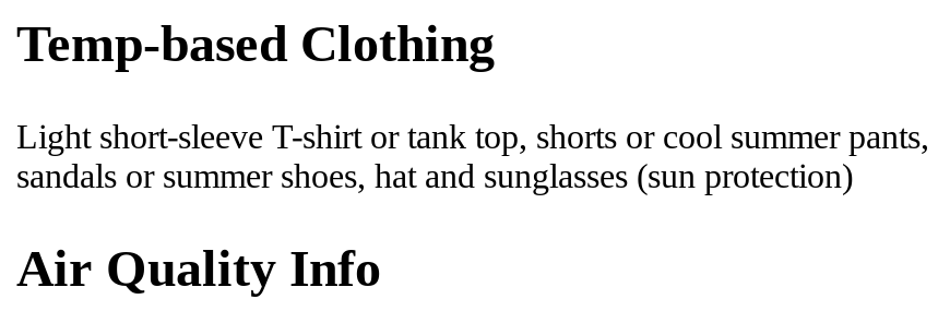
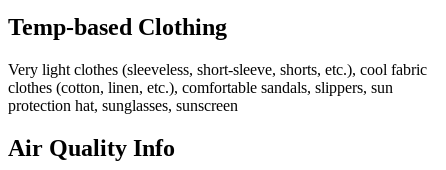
- Light short-sleeve T-shirt or tank top, shorts or cool summer pants,
- sandals or summer shoes, hat and sunglasses (sun protection)
+ Very light clothes (sleeveless, short-sleeve, shorts, etc.), cool fabric
+ clothes (cotton, linen, etc.), comfortable sandals, slippers, sun
+ protection hat, sunglasses, sunscreen
